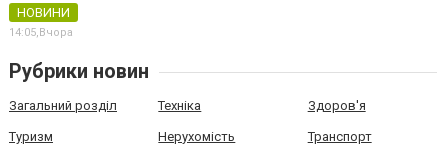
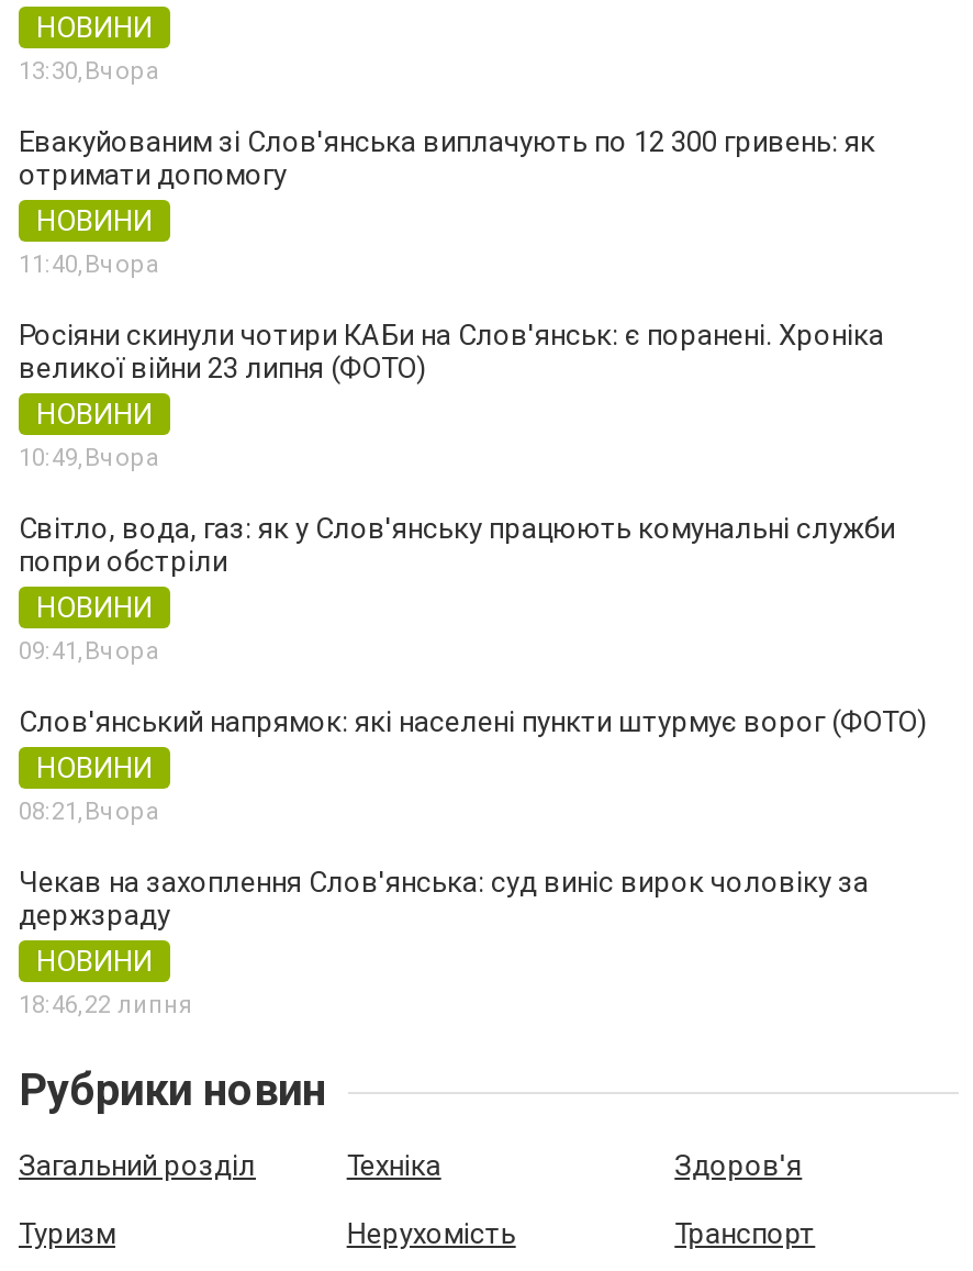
- 14:05,Вчора
+ 13:30, Вчора
+ Евакуйованим зі Слов'янська виплачують по 12 300 гривень: як
+ отримати допомогу
+ НОВИНИ
+ 11:40, Вчора
+ Росіяни скинули чотири КАБи на Слов'янськ: є поранені. Хроніка
+ великої війни 23 липня (ФОТО)
+ НОВИНИ
+ 10:49, Вчора
+ Світло, вода, газ: як у Слов'янську працюють комунальні служби
+ попри обстріли
+ НОВИНИ
+ 09:41, Вчора
+ Слов'янський напрямок: які населені пункти штурмує ворог (ФОТО)
+ НОВИНИ
+ 08:21, Вчора
+ Чекав на захоплення Слов'янська: суд виніс вирок чоловіку за
+ держзраду
+ НОВИНИ
+ 18:46,22 липня
